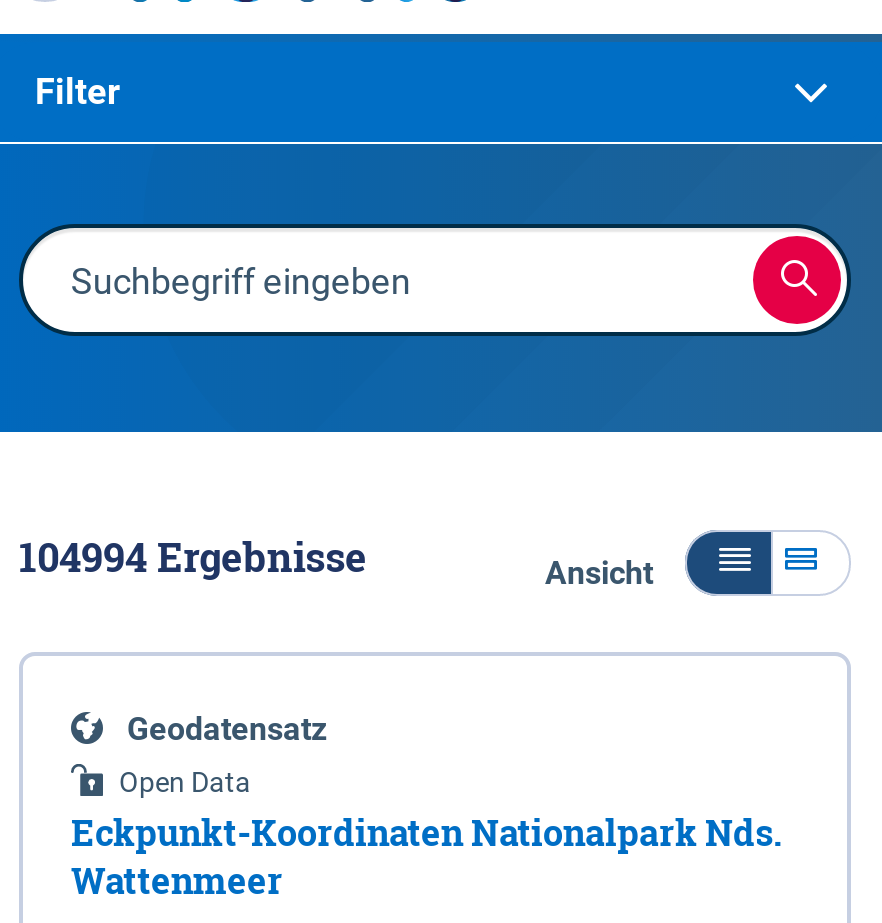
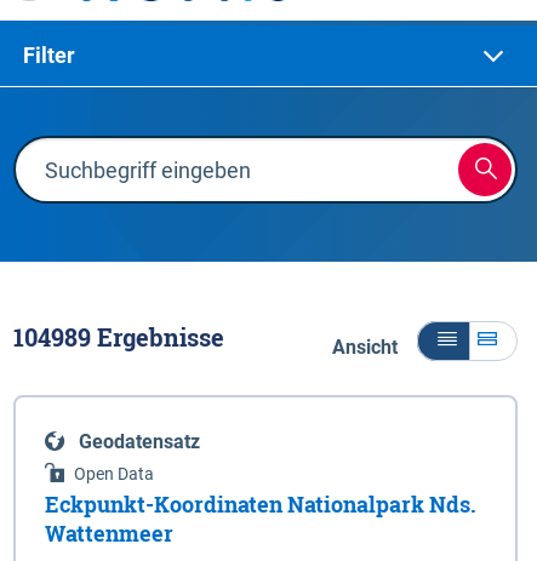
- 104994 Ergebnisse
+ 104989 Ergebnisse
